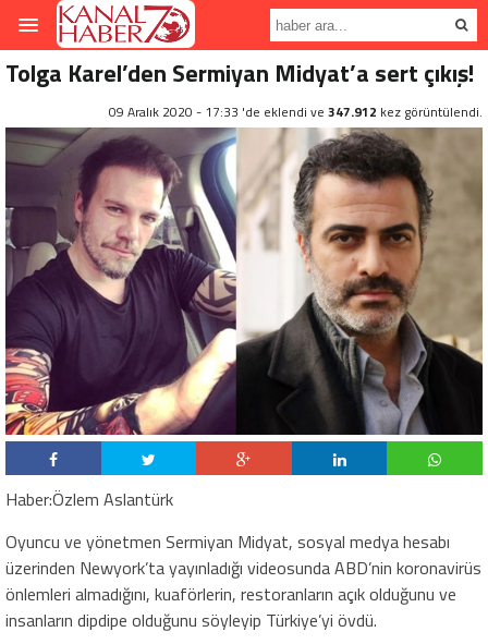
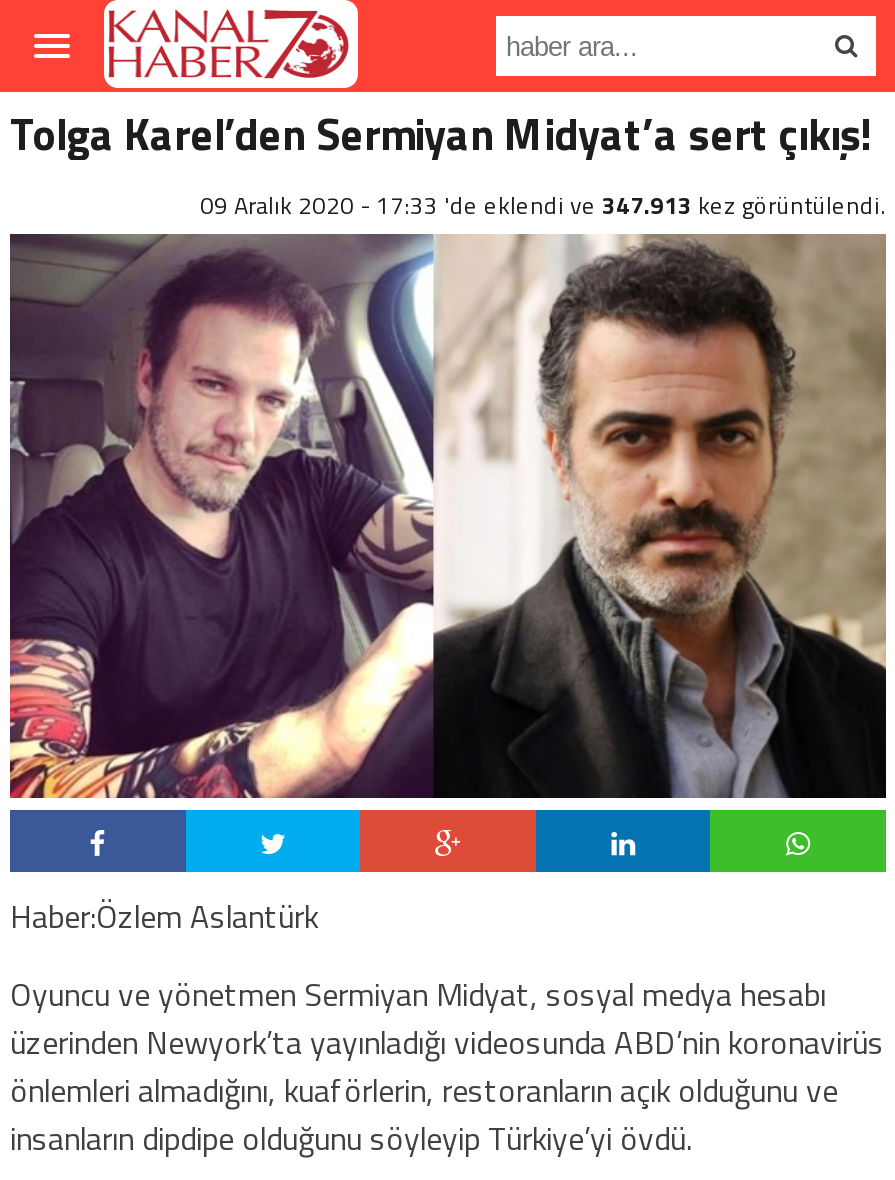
- 09 Aralık 2020 - 17:33 'de eklendi ve 347.912 kez görüntülendi.
+ 09 Aralık 2020 - 17:33 'de eklendi ve 347.913 kez görüntülendi.
